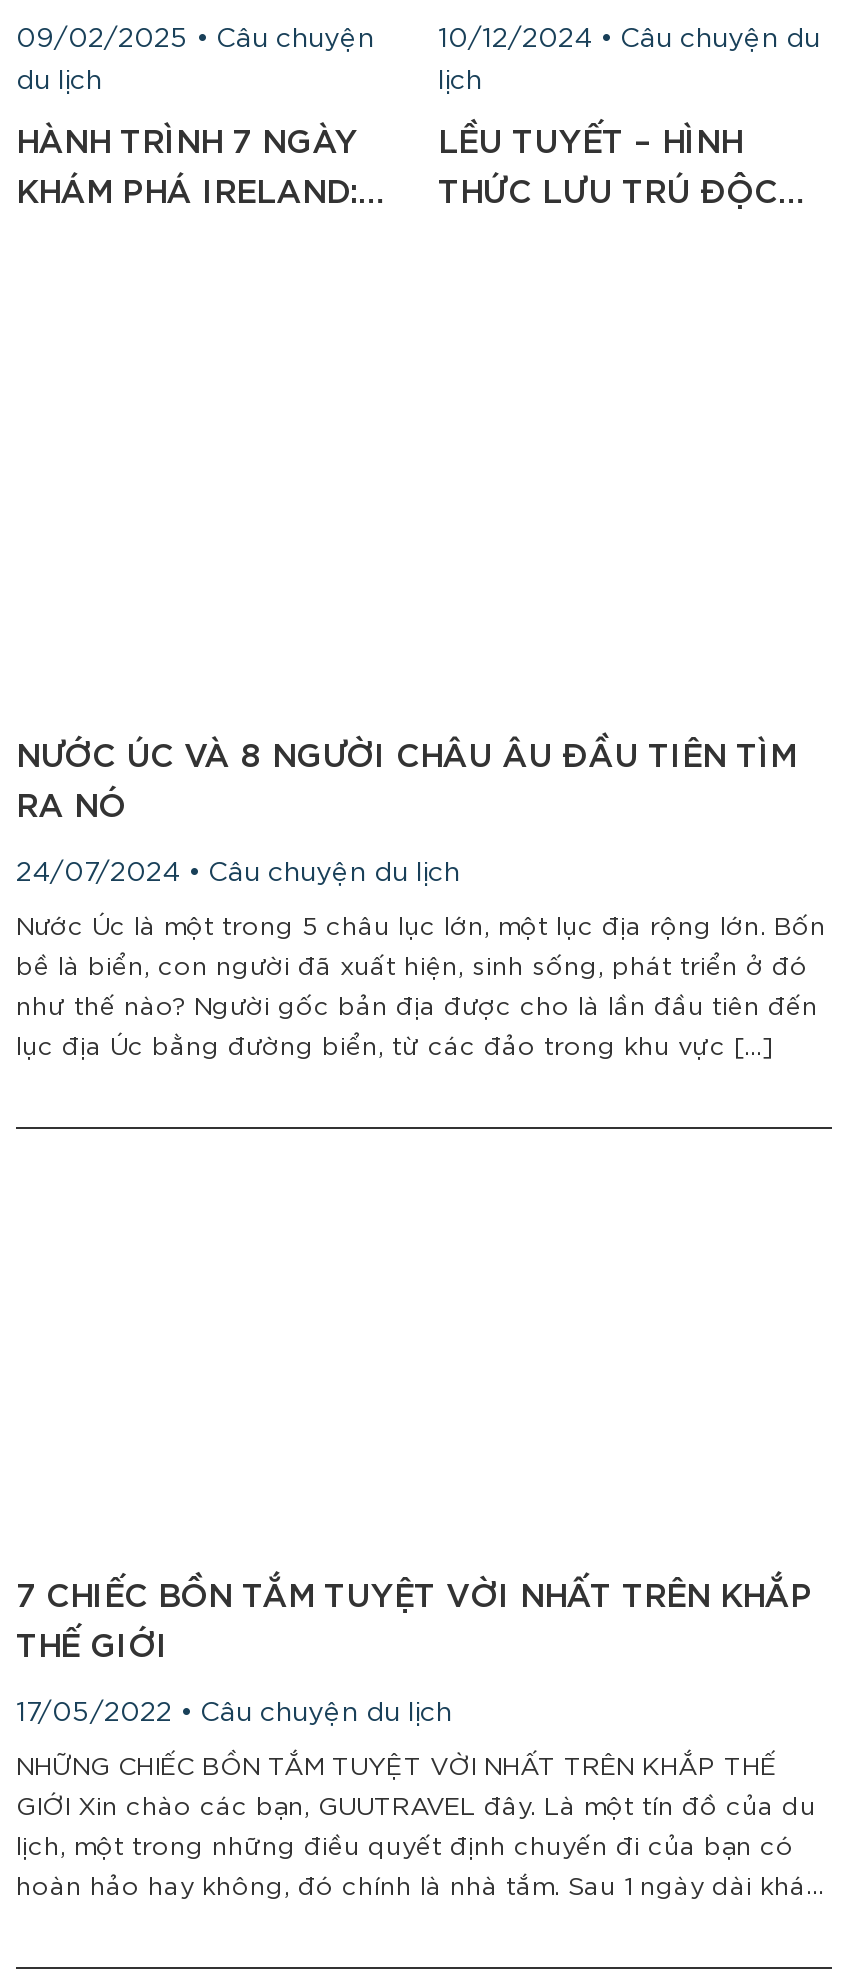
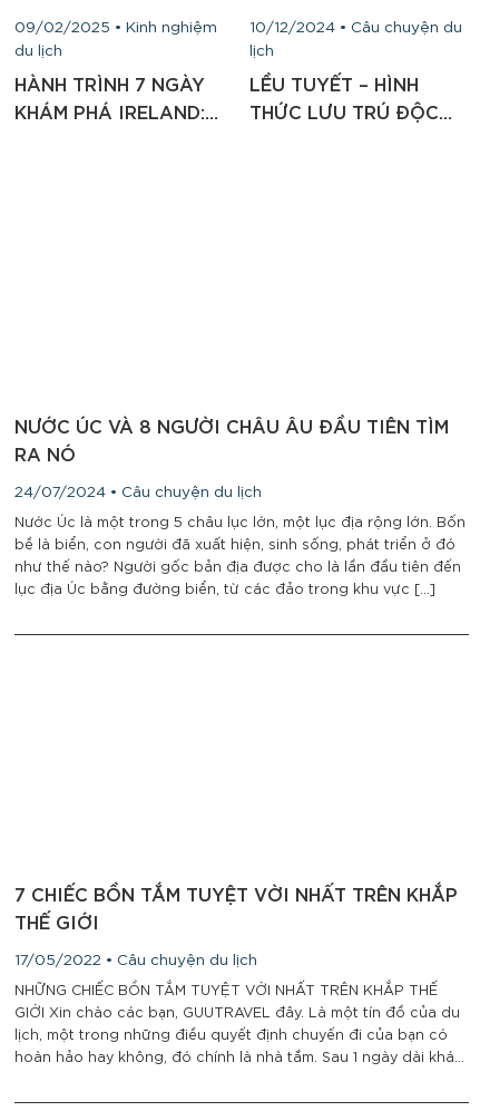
- 09/02/2025 • Câu chuyện 10/12/2024 • Câu chuyện du
+ 09/02/2025 • Kinh nghiệm 10/12/2024 • Câu chuyện du
